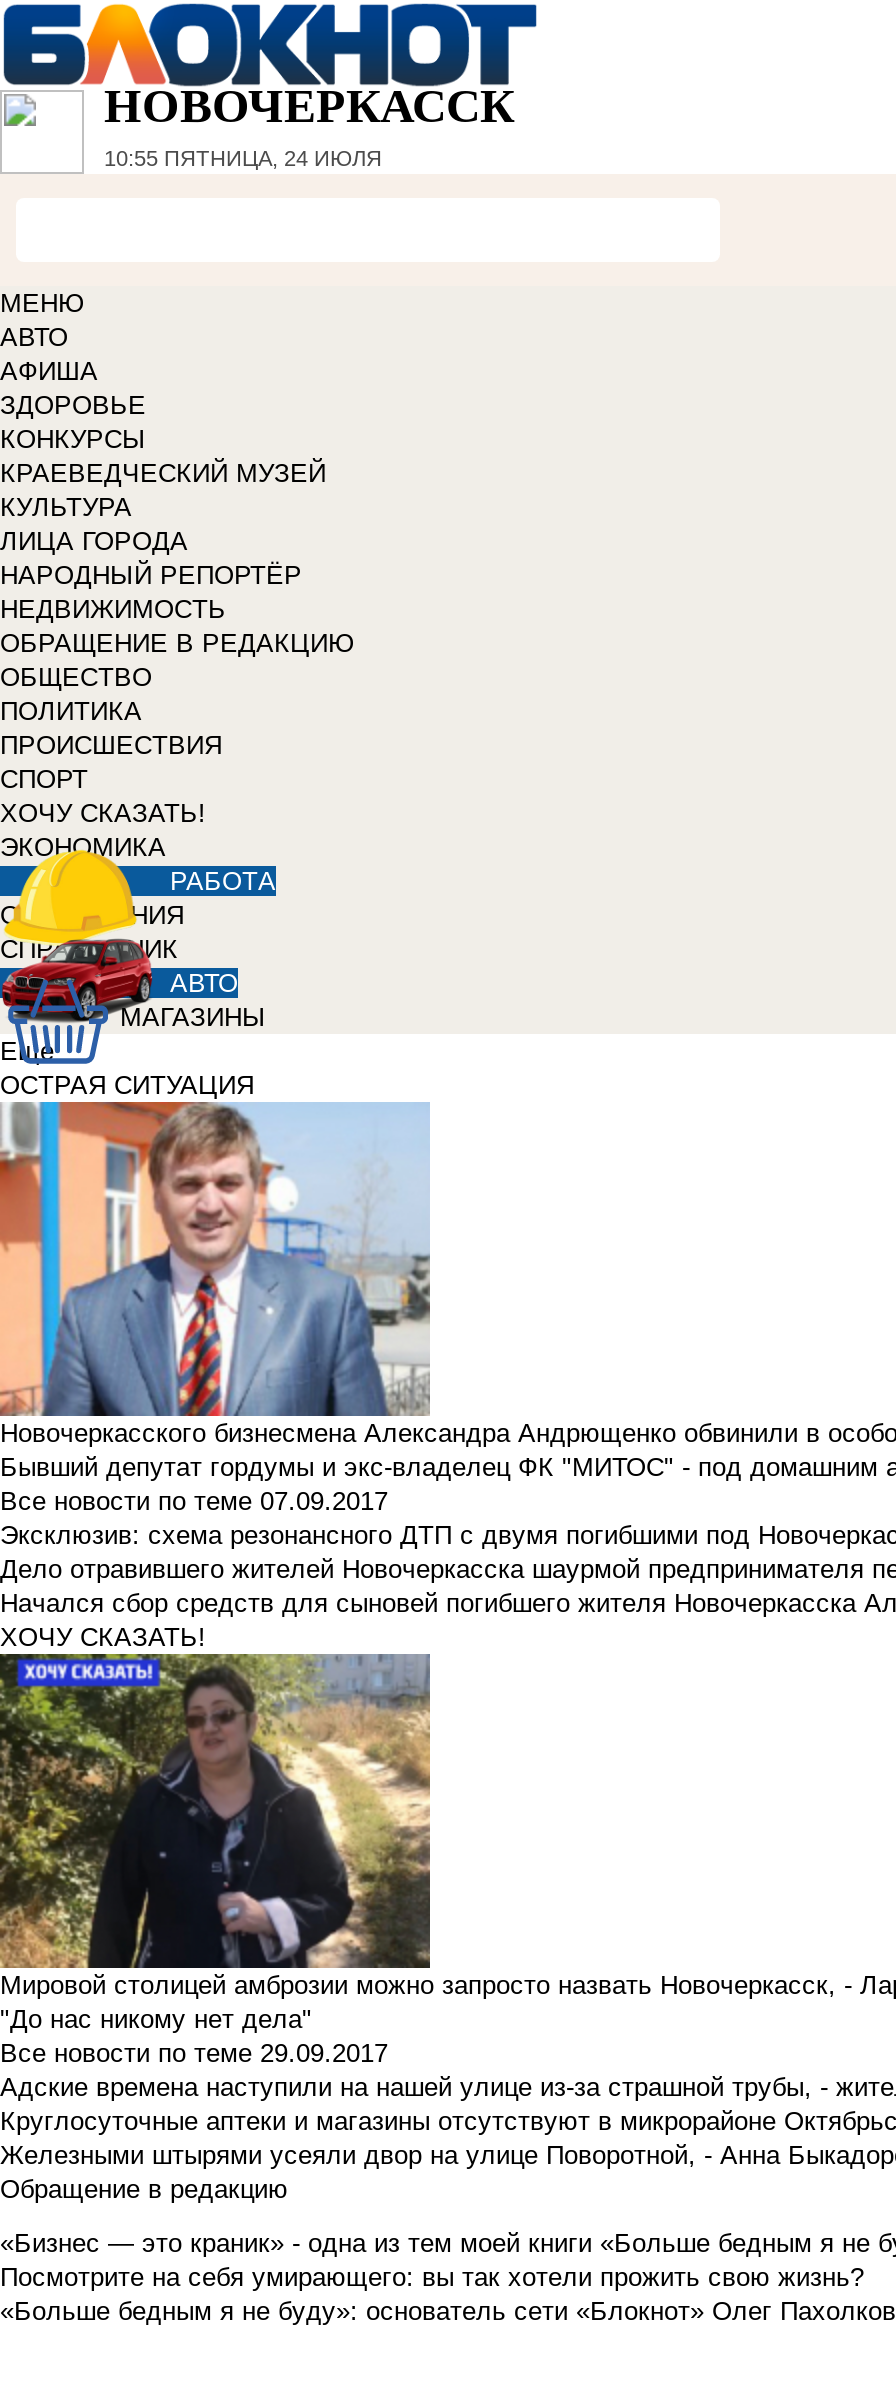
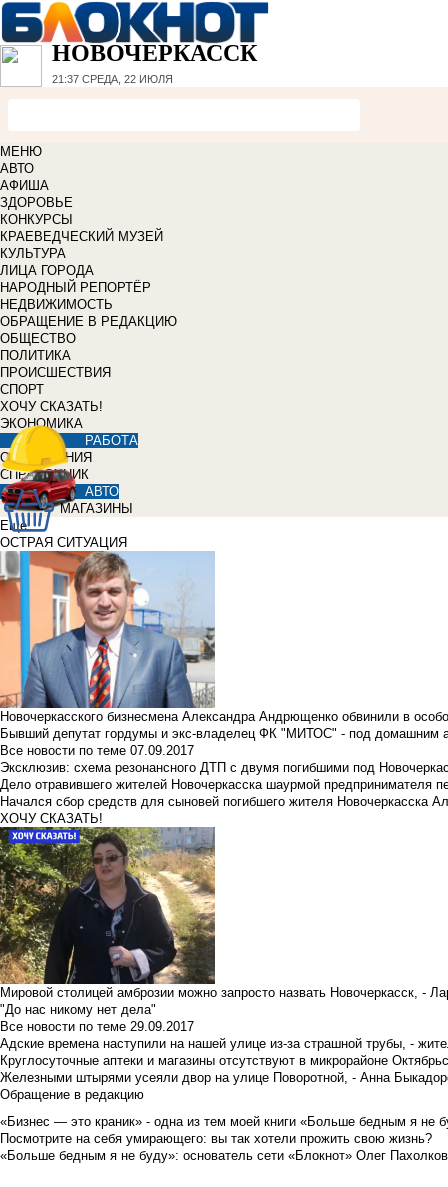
- 10:55 ПЯТНИЦА, 24 ИЮЛЯ
+ 21:37 СРЕДА, 22 ИЮЛЯ
